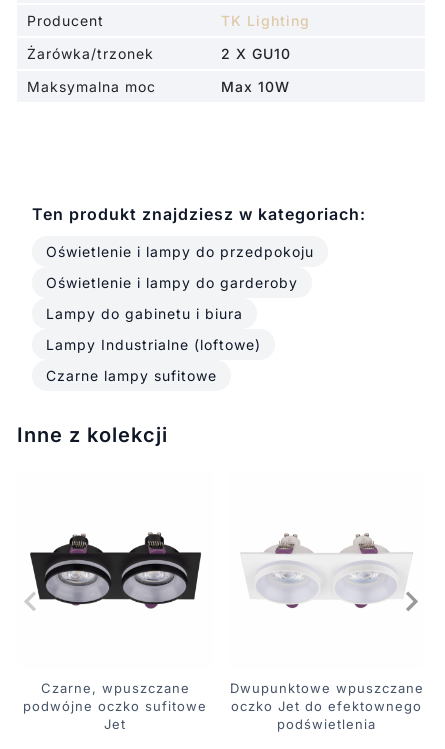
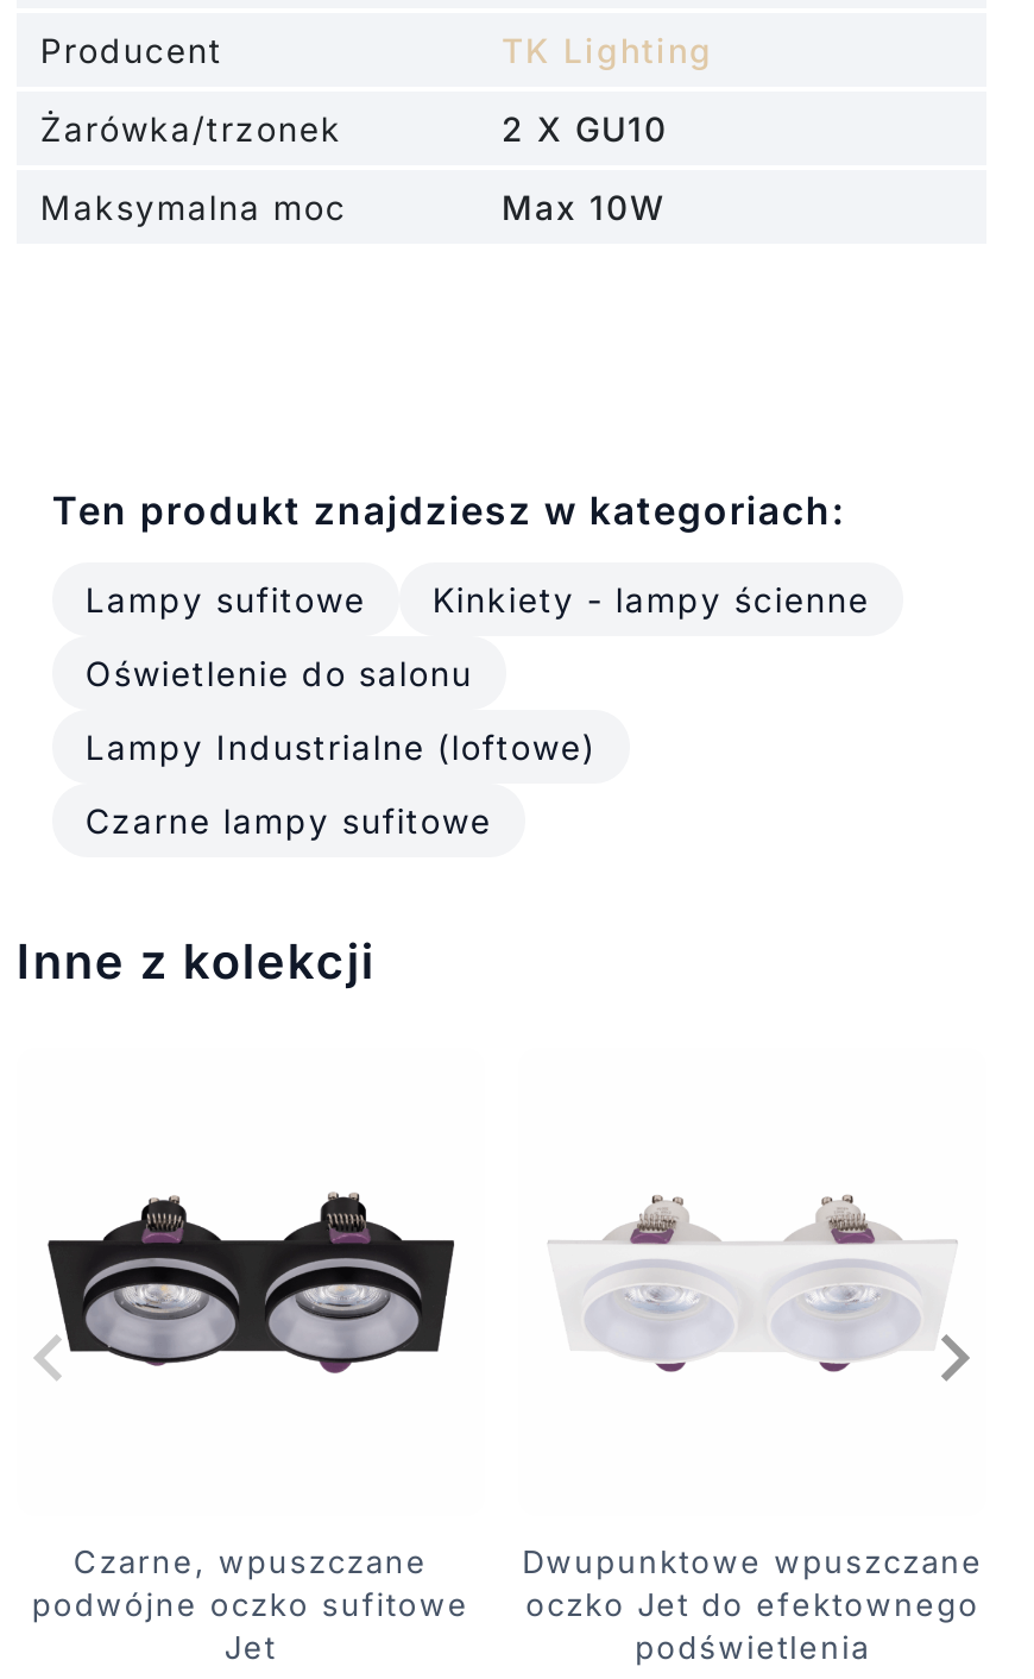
- Oświetlenie i lampy do przedpokoju
- Oświetlenie i lampy do garderoby
- Lampy do gabinetu i biura
+ Lampy sufitowe
+ Kinkiety - lampy ścienne
+ Oświetlenie do salonu
